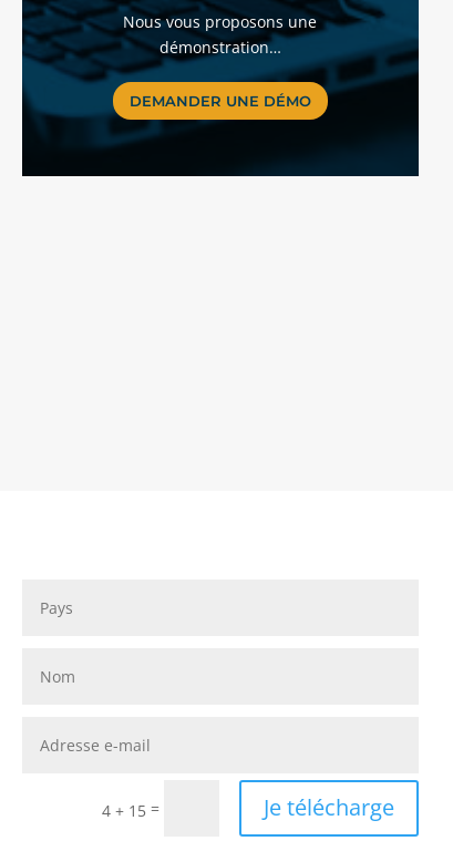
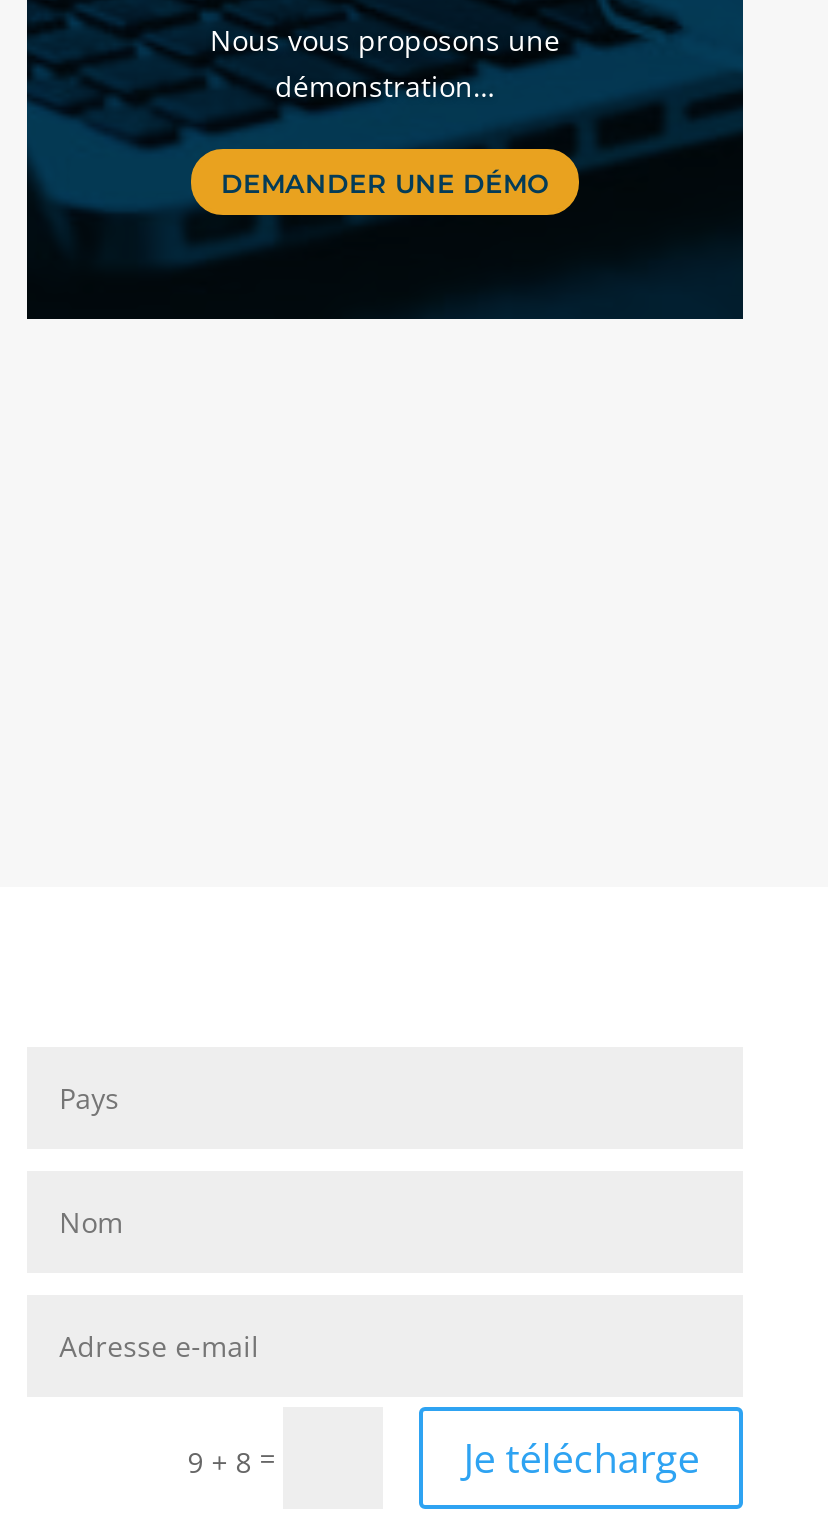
- 4 + 15 =
+ 9 + 8 =
